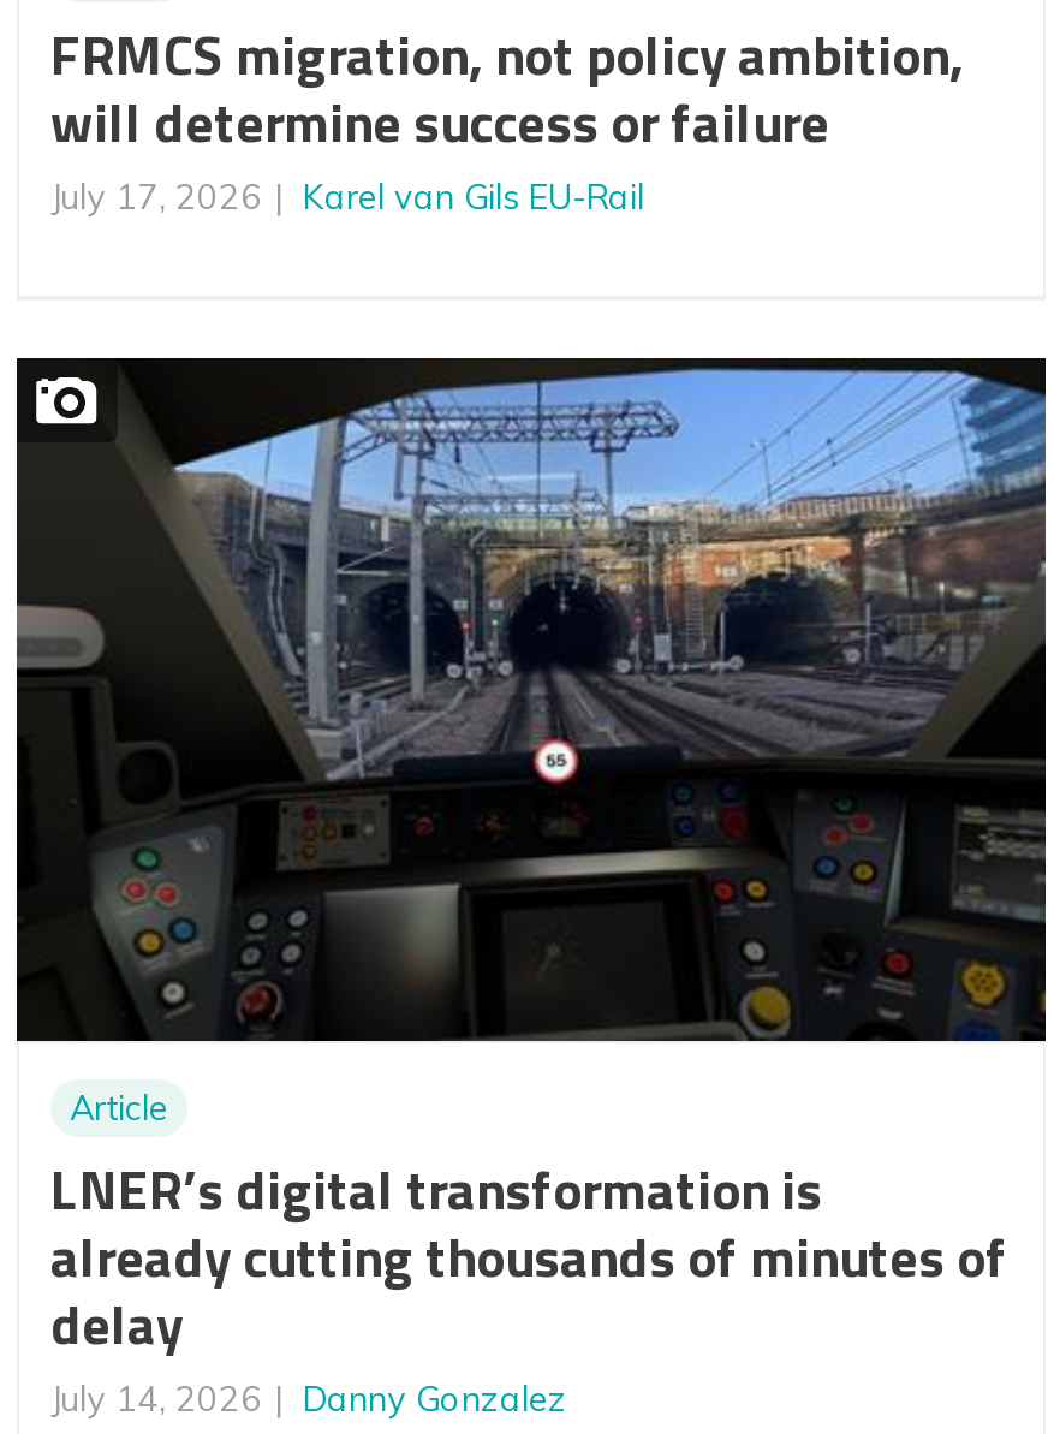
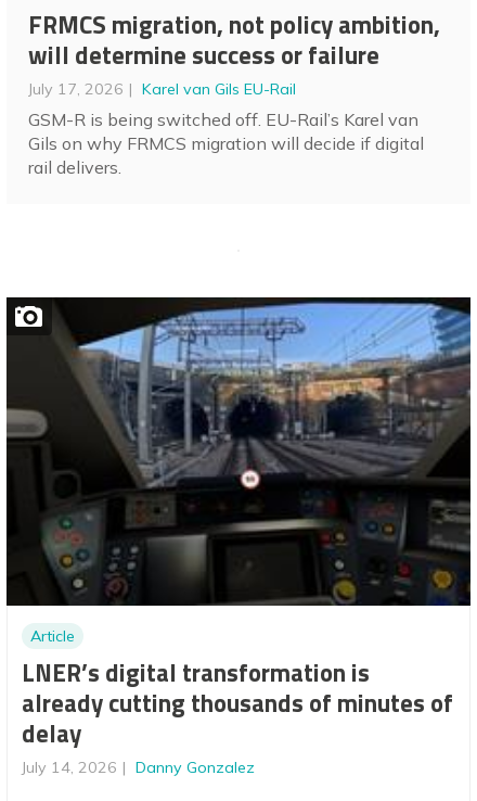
+ GSM-R is being switched off. EU-Rail’s Karel van
+ Gils on why FRMCS migration will decide if digital
+ rail delivers.
